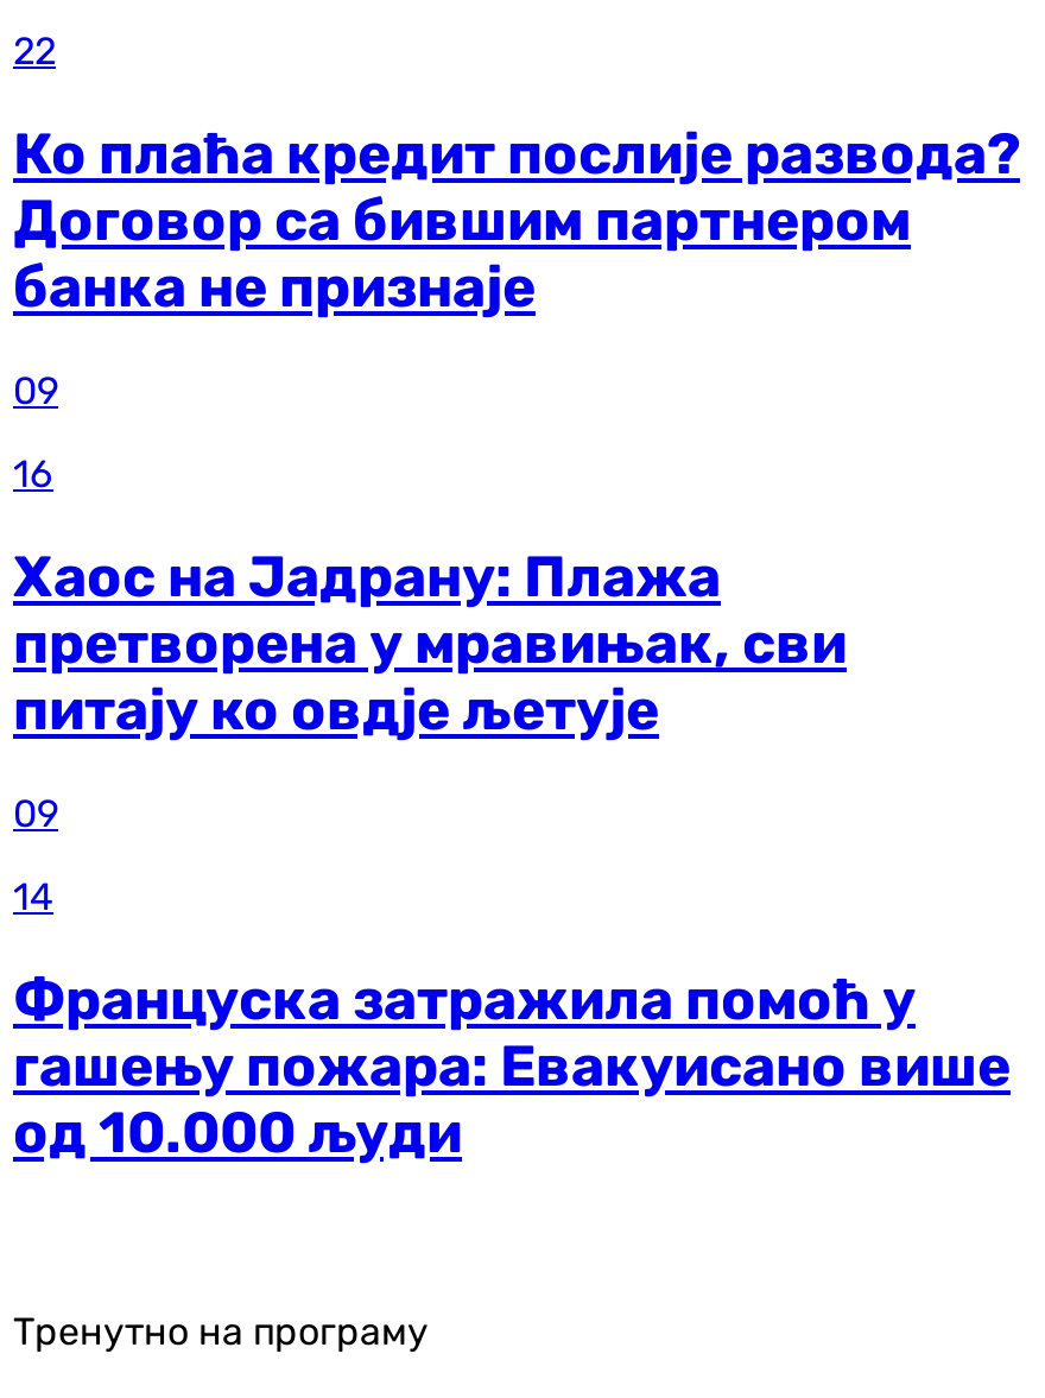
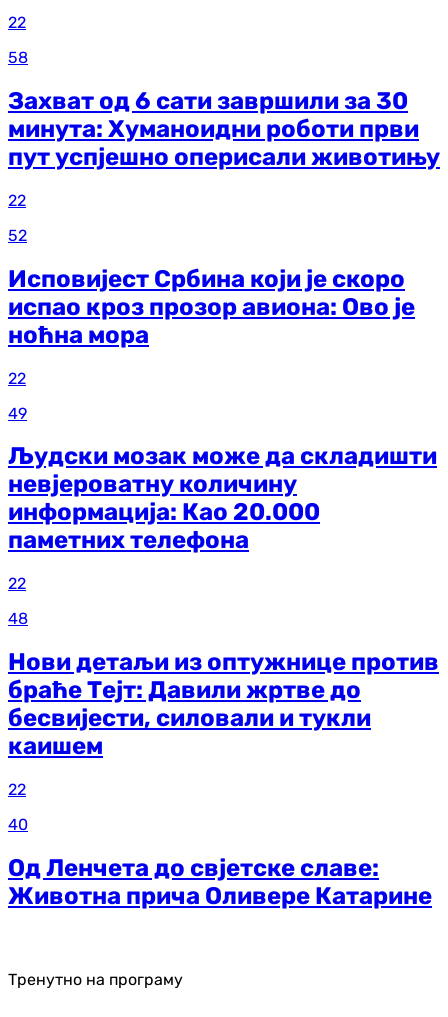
- Ко плаћа кредит послије развода?
- Договор са бившим партнером
- банка не признаје
- 09
- 16
- Хаос на Јадрану: Плажа
- претворена у мравињак, сви
- питају ко овдје љетује
- 09
- 14
- Француска затражила помоћ у
- гашењу пожара: Евакуисано више
- од 10.000 људи
+ 58
+ Захват од 6 сати завршили за 30
+ минута: Хуманоидни роботи први
+ пут успјешно оперисали животињу
+ 22
+ 52
+ Исповијест Србина који је скоро
+ испао кроз прозор авиона: Ово је
+ ноћна мора
+ 22
+ 49
+ Људски мозак може да складишти
+ невјероватну количину
+ информација: Као 20.000
+ паметних телефона
+ 22
+ 48
+ Нови детаљи из оптужнице против
+ браће Тејт: Давили жртве до
+ бесвијести, силовали и тукли
+ каишем
+ 22
+ 40
+ Од Ленчета до свјетске славе:
+ Животна прича Оливере Катарине
